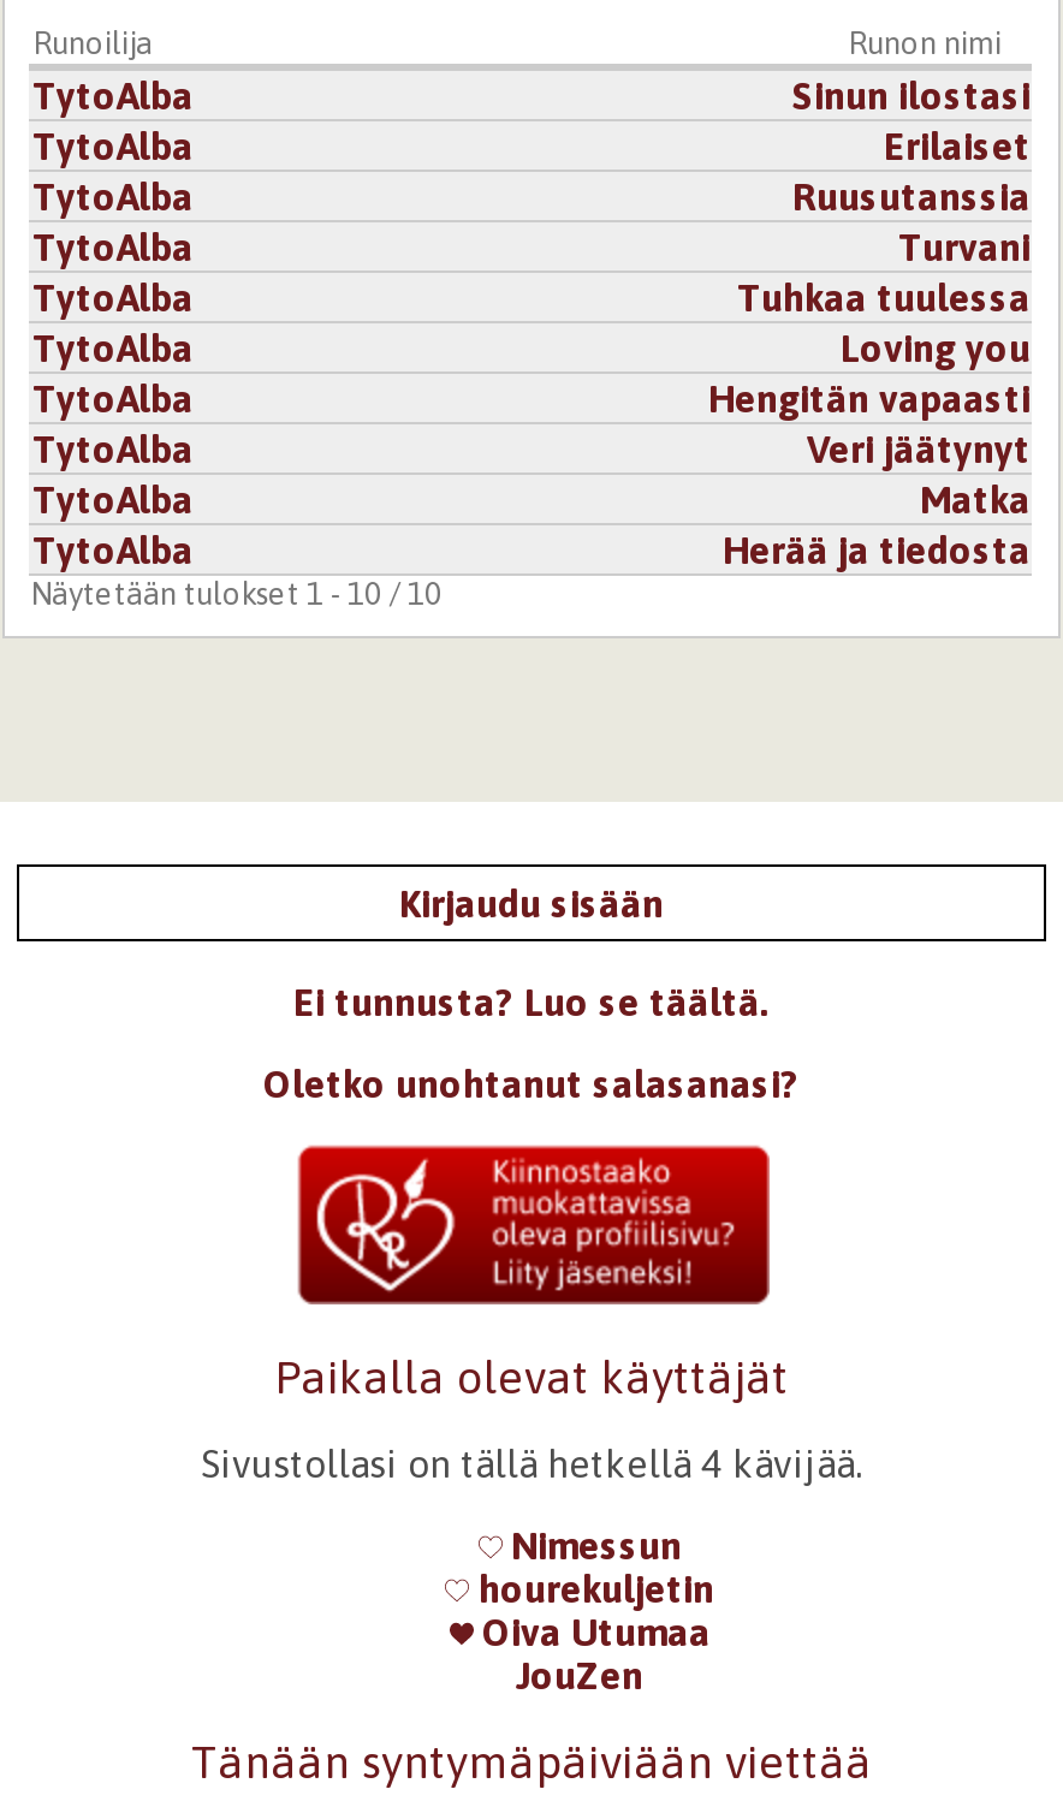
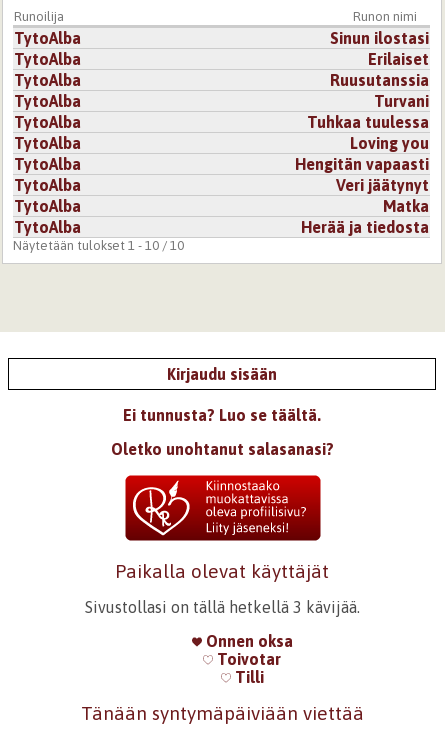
- Sivustollasi on tällä hetkellä 4 kävijää.
+ Sivustollasi on tällä hetkellä 3 kävijää.

- Nimessun
- hourekuljetin
- Oiva Utumaa
- JouZen
+ Onnen oksa
+ Toivotar
+ Tilli
